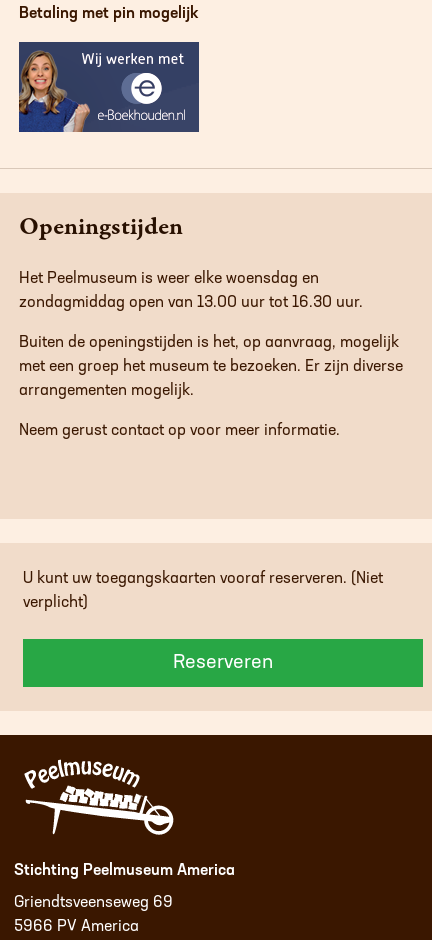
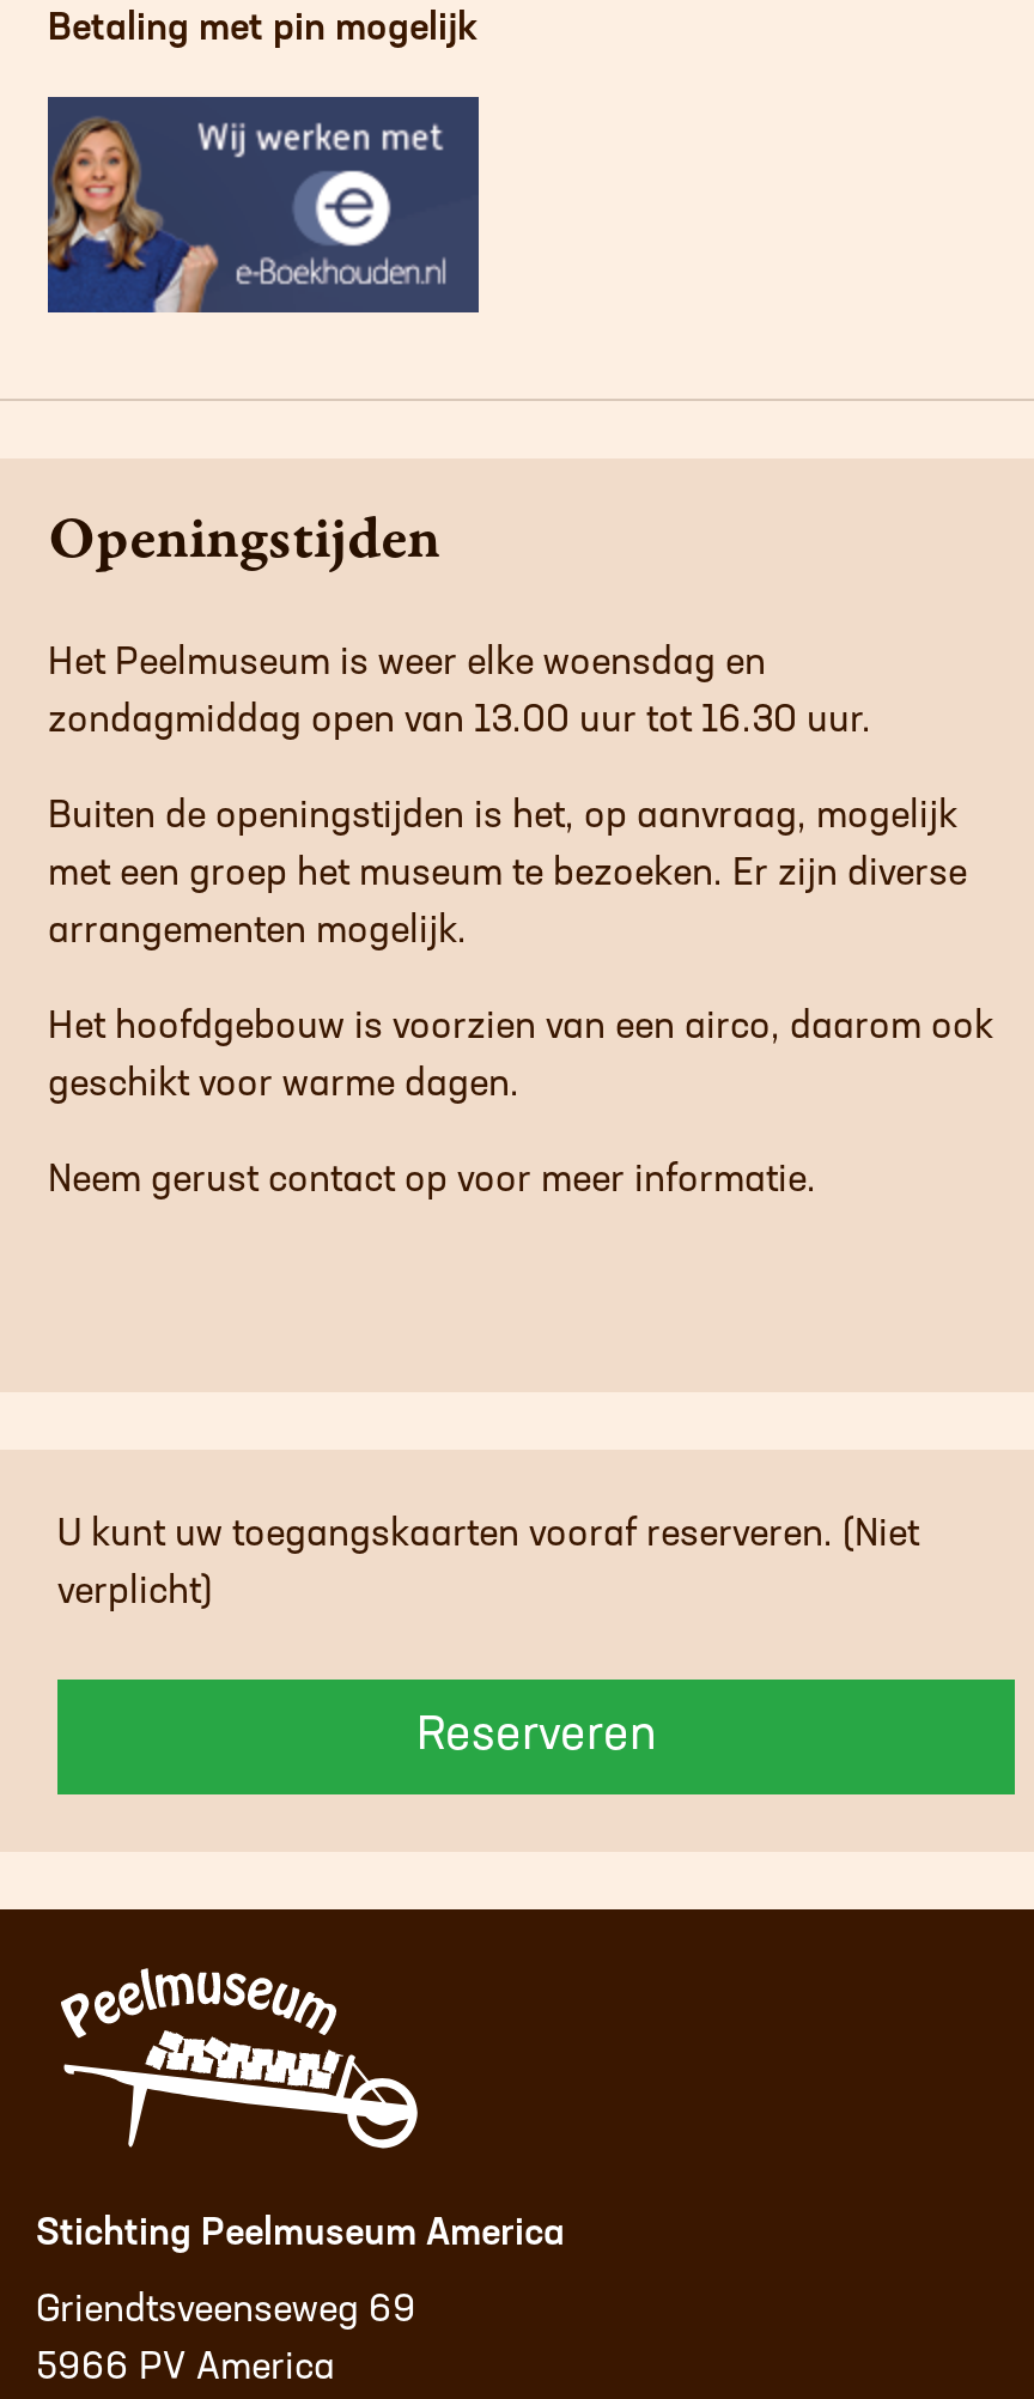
+ Het hoofdgebouw is voorzien van een airco, daarom ook
+ geschikt voor warme dagen.
